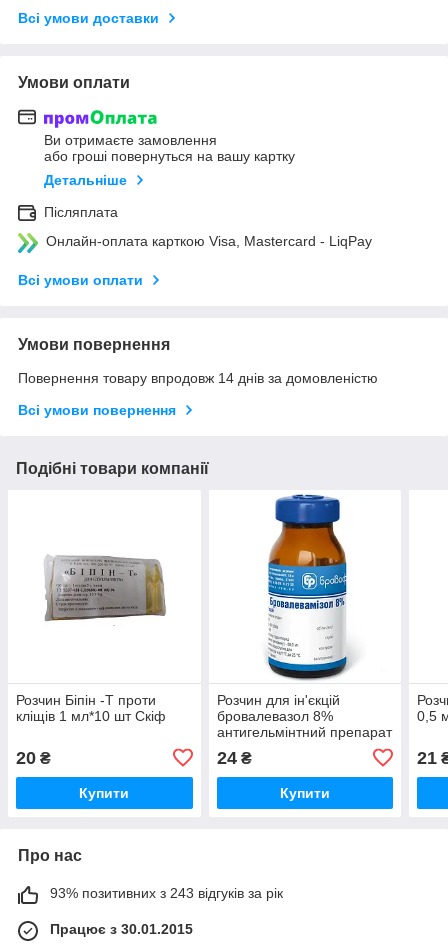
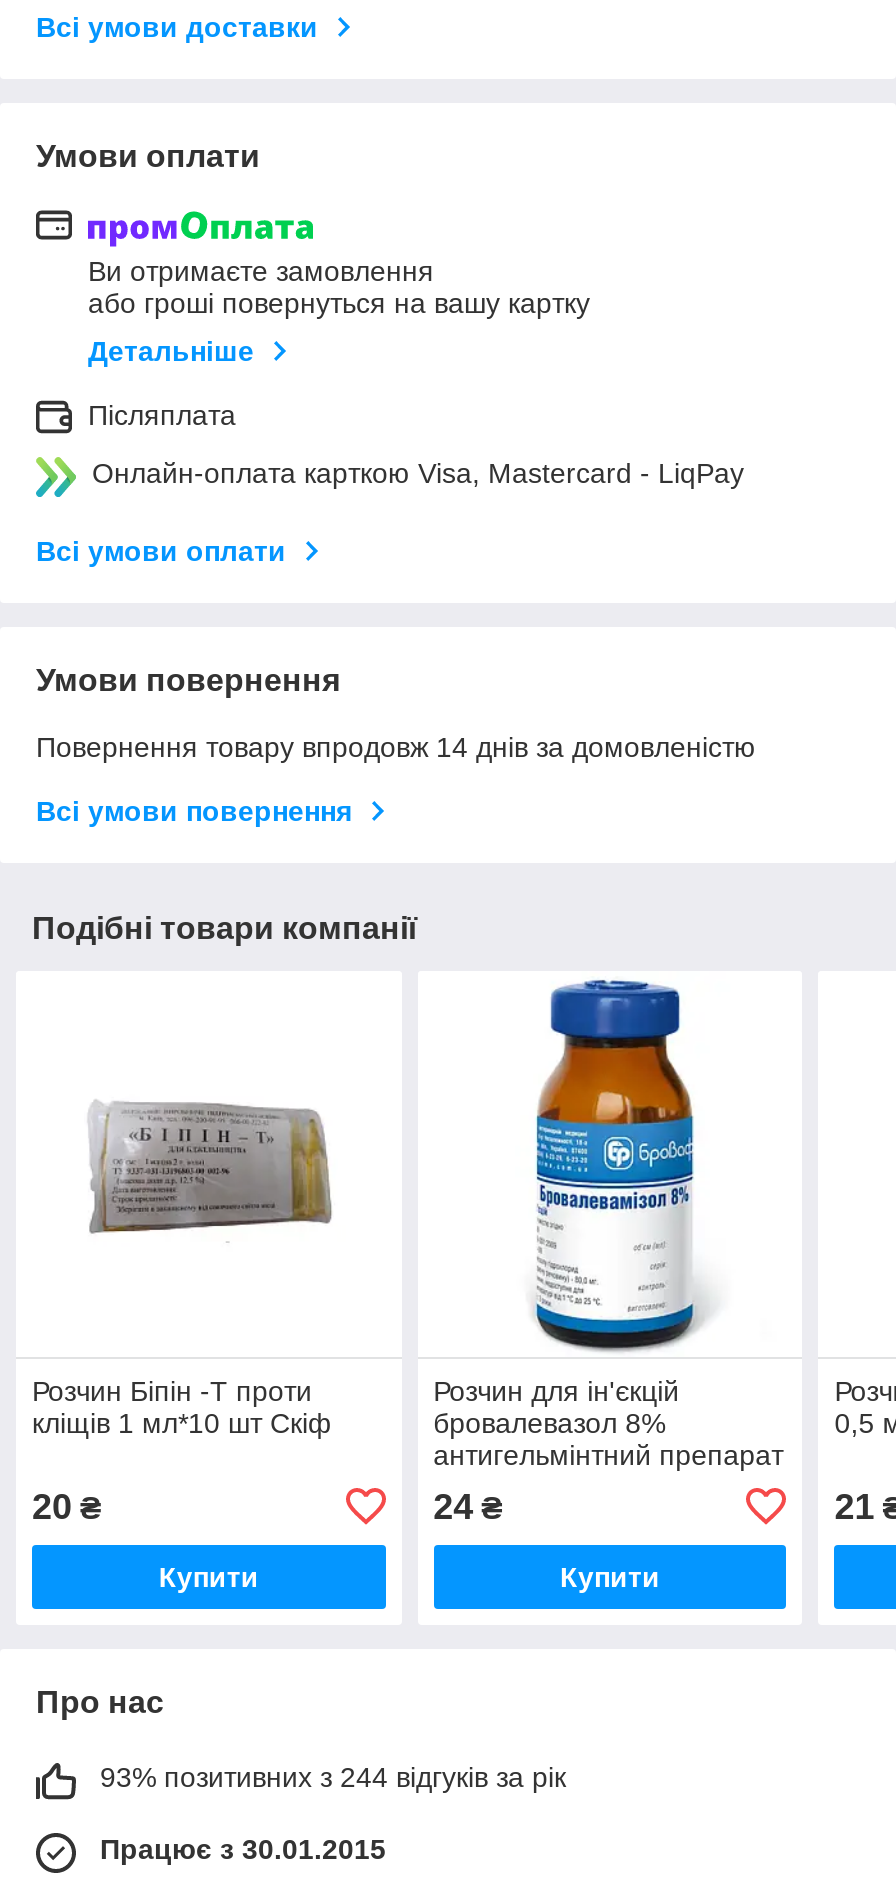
- 93% позитивних з 243 відгуків за рік
+ 93% позитивних з 244 відгуків за рік
